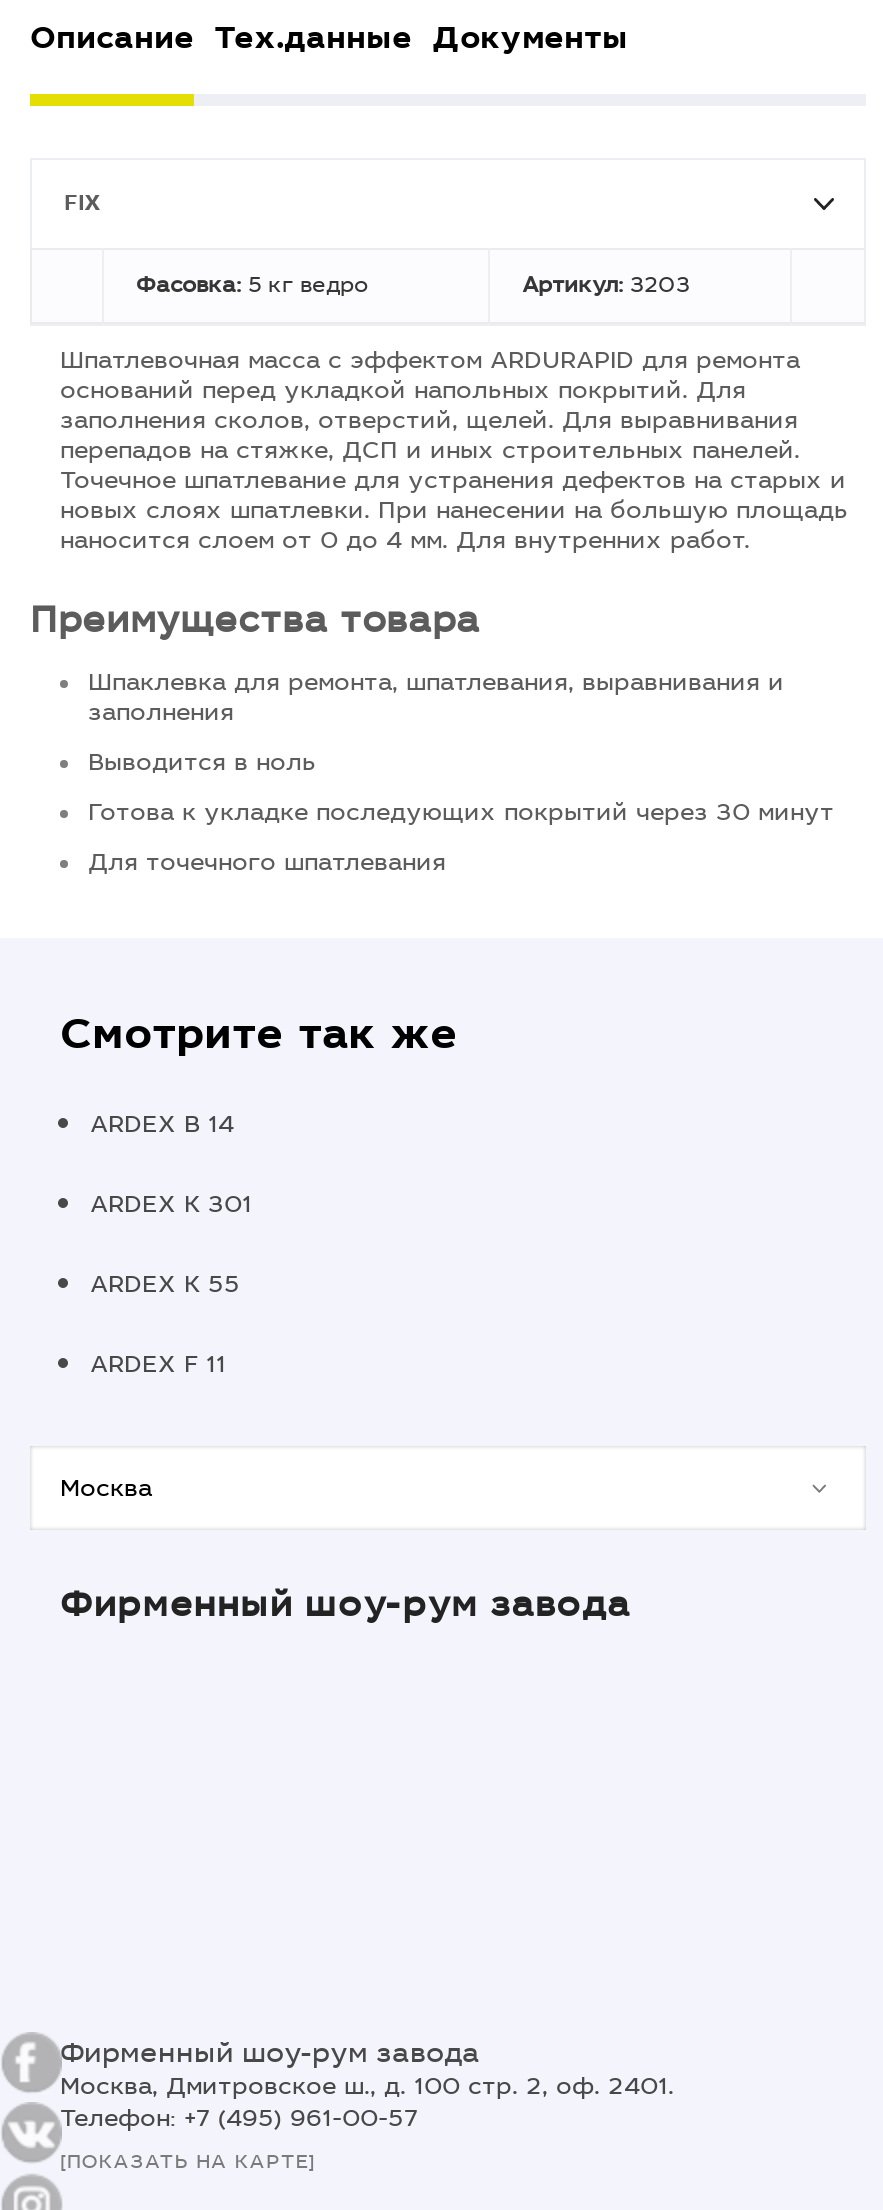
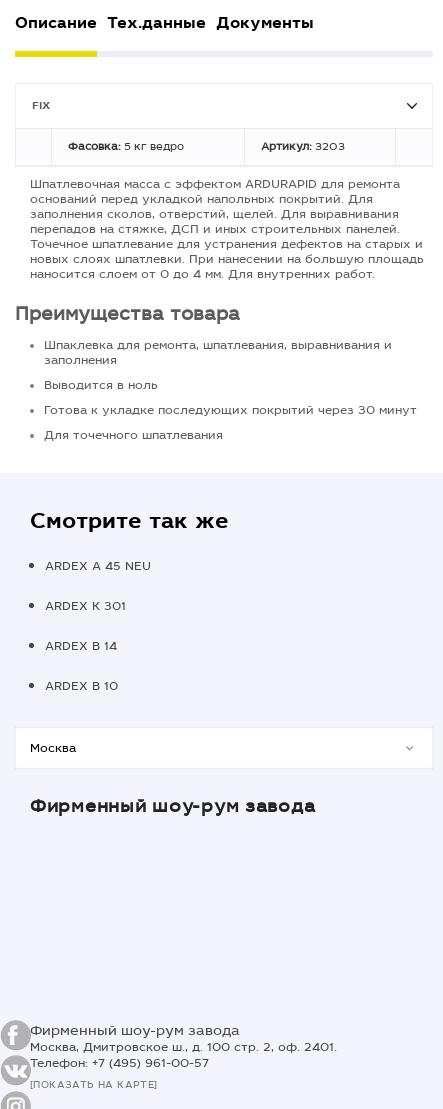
- ARDEX B 14
+ ARDEX A 45 NEU

- ARDEX K 55
+ ARDEX B 14

- ARDEX F 11
+ ARDEX B 10
